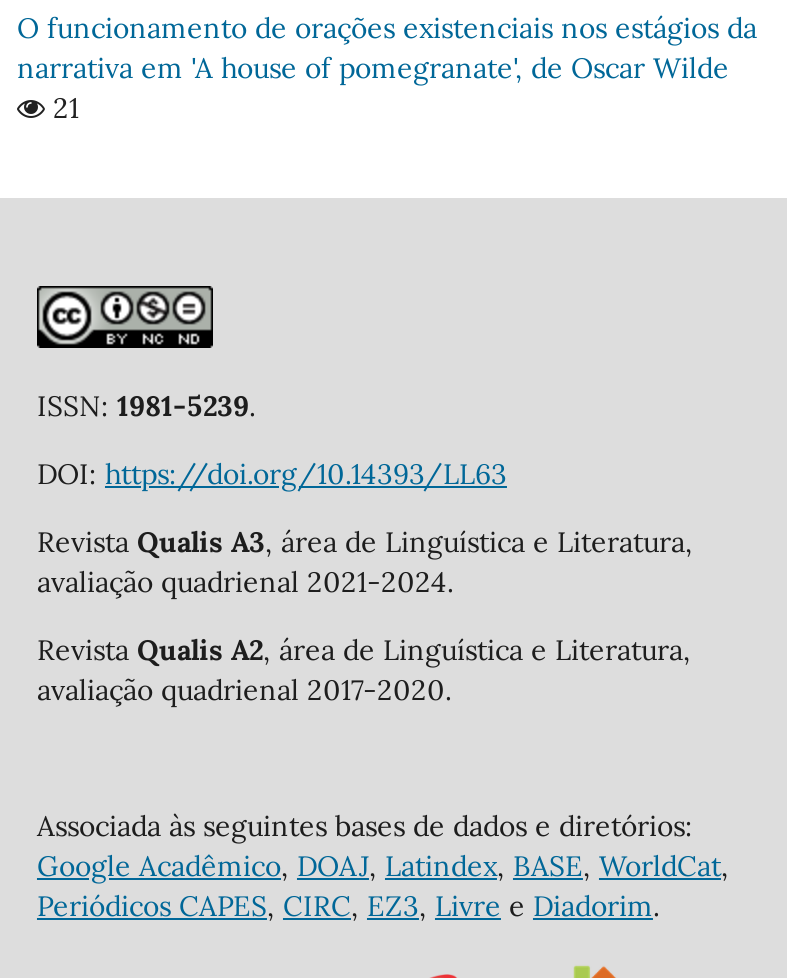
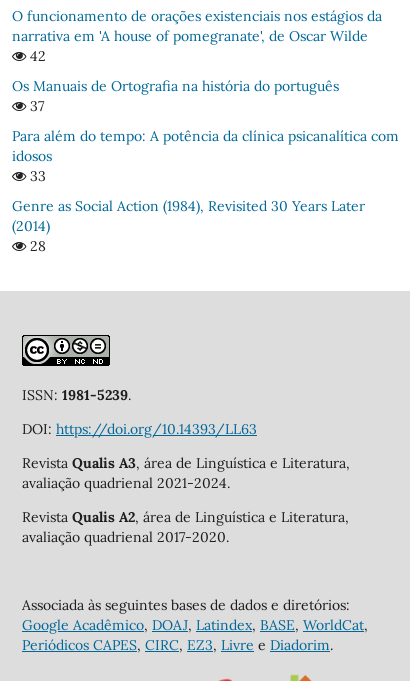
- 21
+ 42
+ Os Manuais de Ortografia na história do português
+ 37
+ Para além do tempo: A potência da clínica psicanalítica com
+ idosos
+ 33
+ Genre as Social Action (1984), Revisited 30 Years Later
+ (2014)
+ 28
